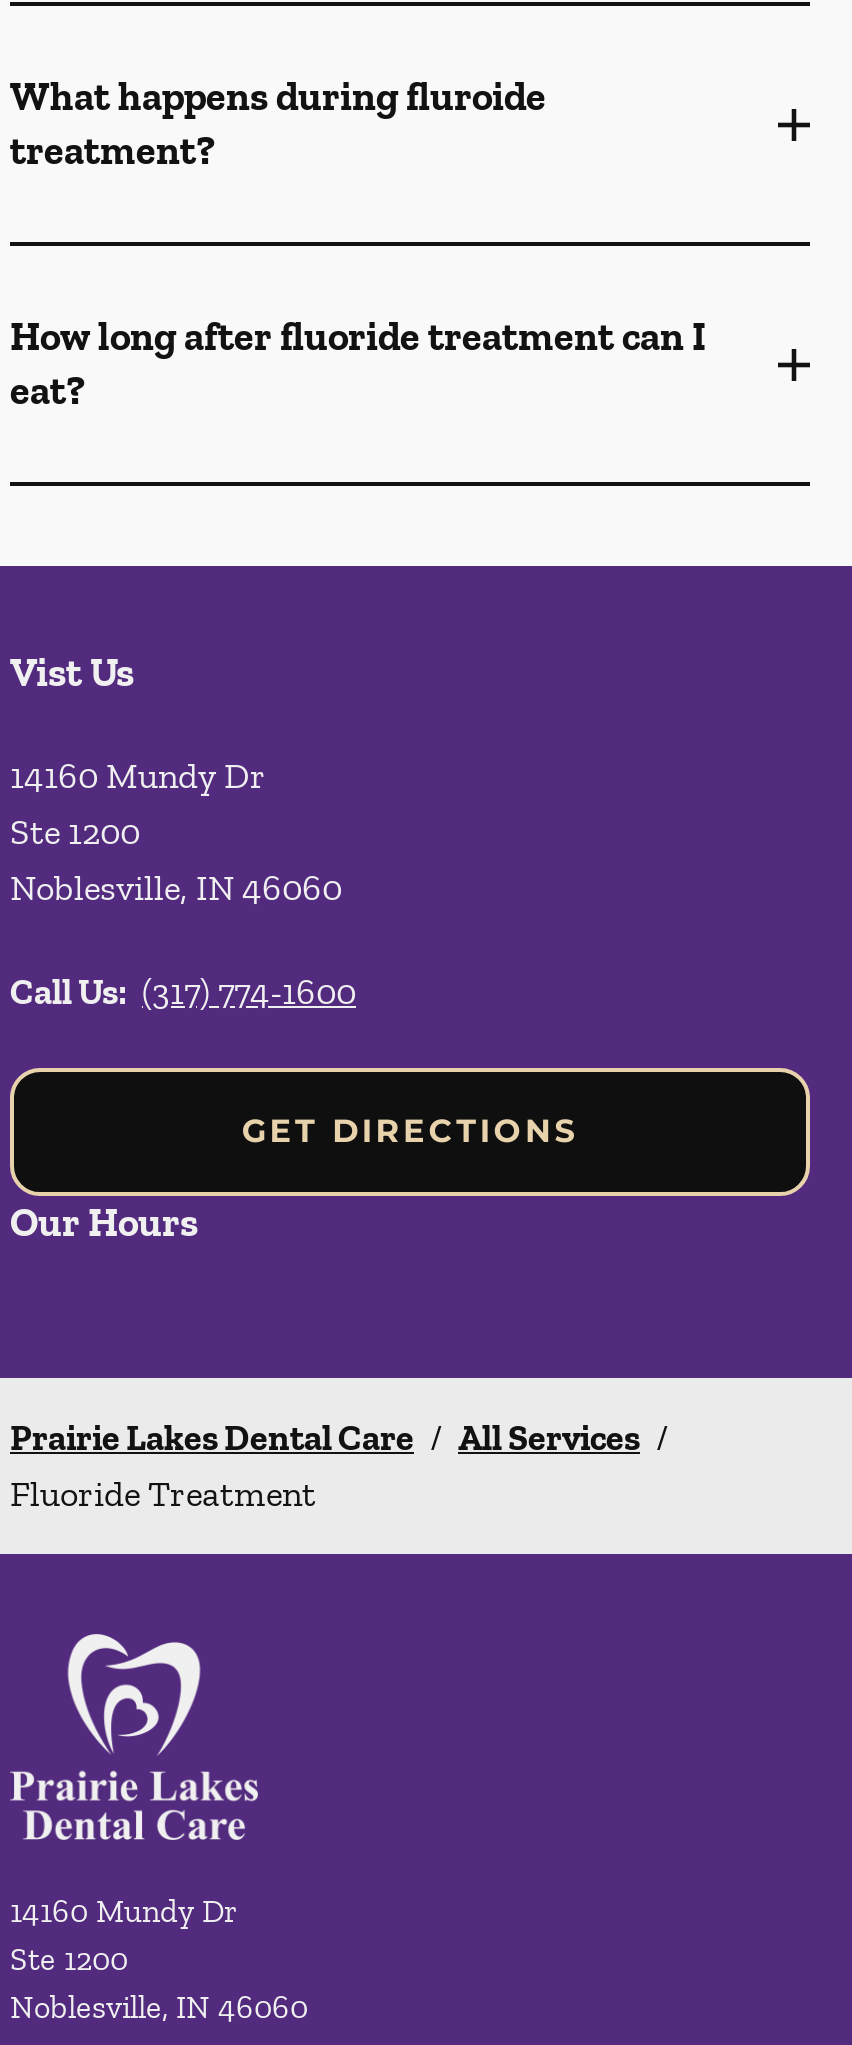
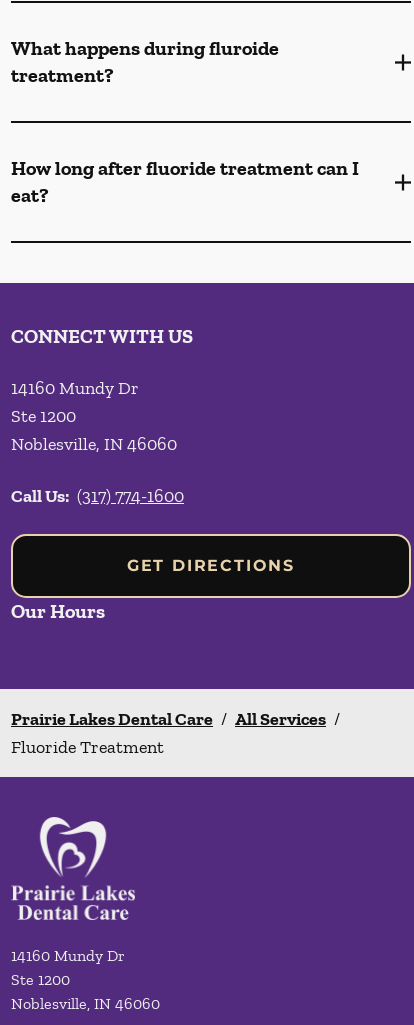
- Vist Us
+ CONNECT WITH US
